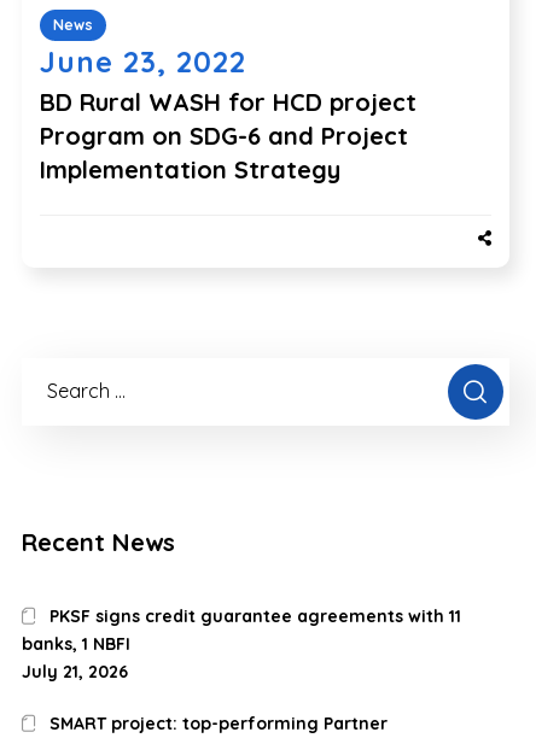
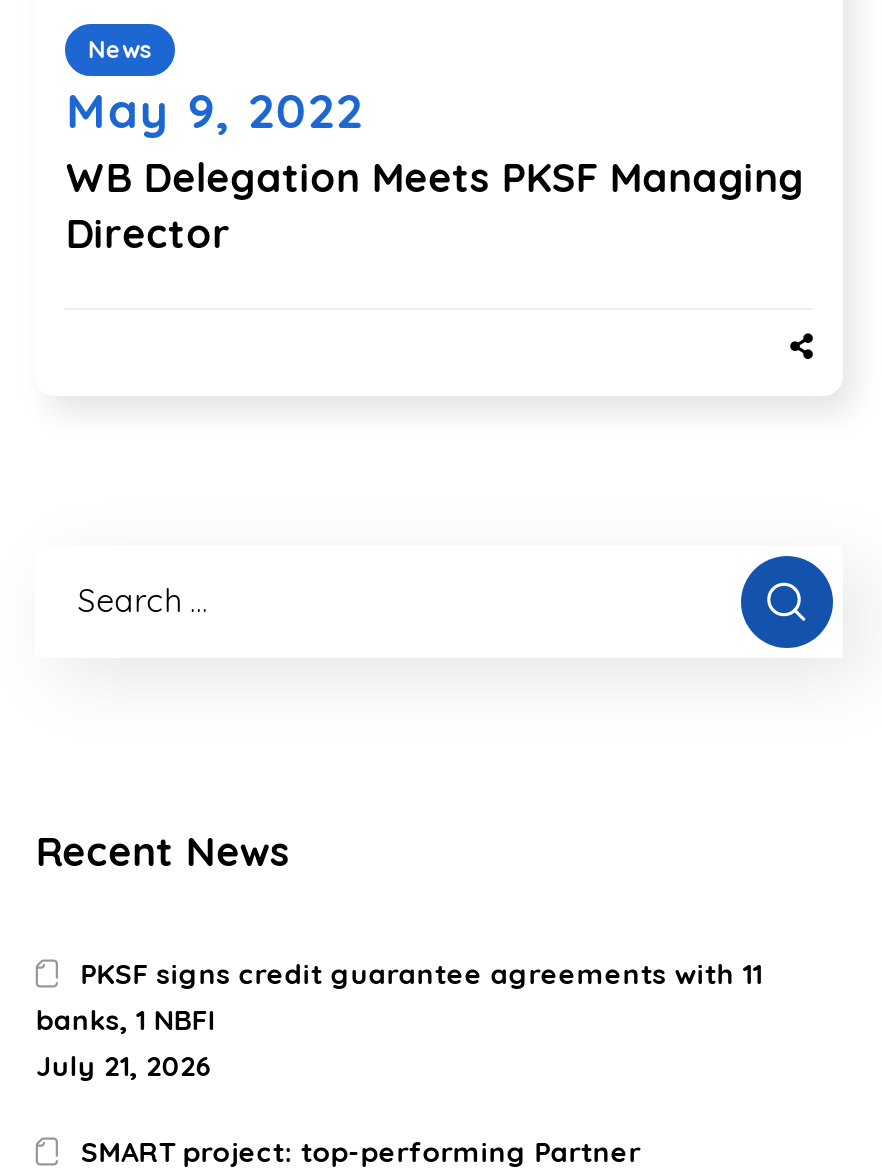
- June 23, 2022
- BD Rural WASH for HCD project
- Program on SDG-6 and Project
- Implementation Strategy
+ May 9, 2022
+ WB Delegation Meets PKSF Managing
+ Director
